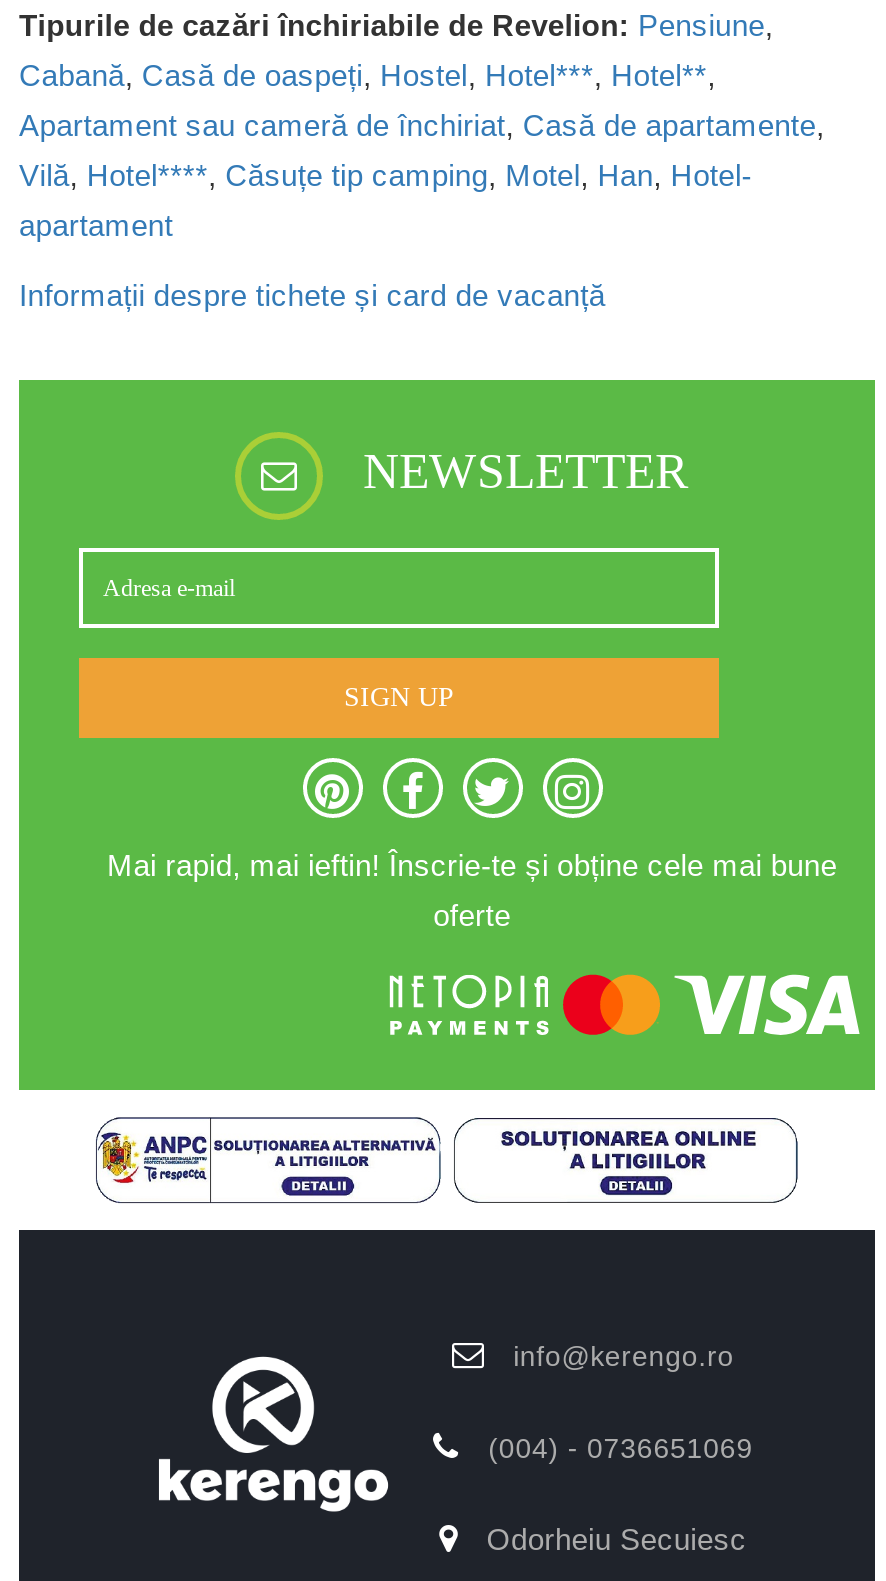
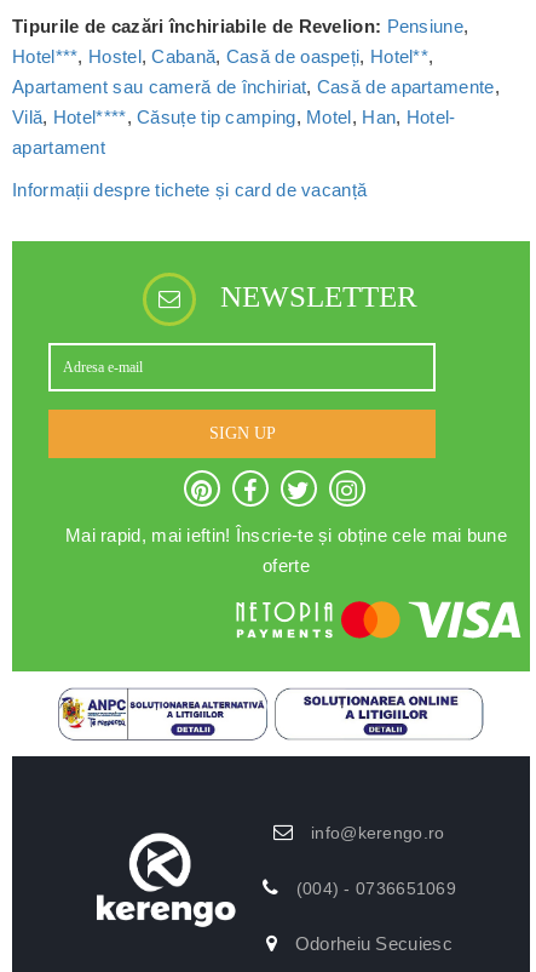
- Cabană, Casă de oaspeți, Hostel, Hotel***, Hotel**,
+ Hotel***, Hostel, Cabană, Casă de oaspeți, Hotel**,
